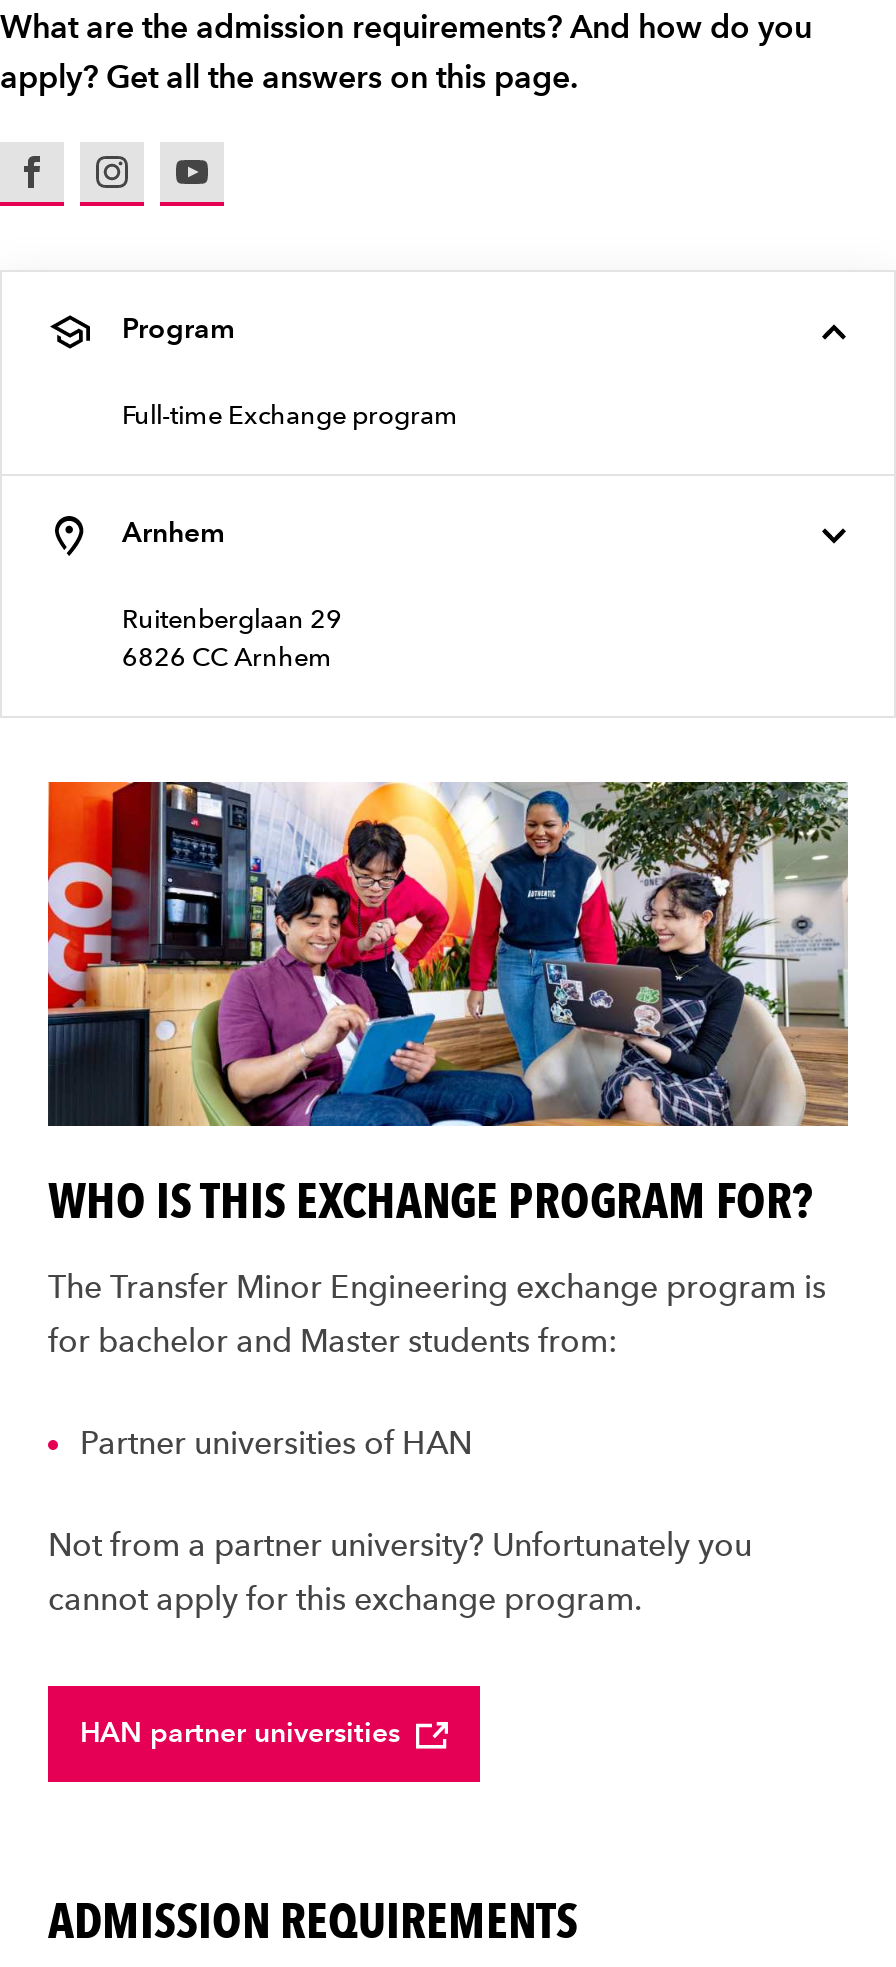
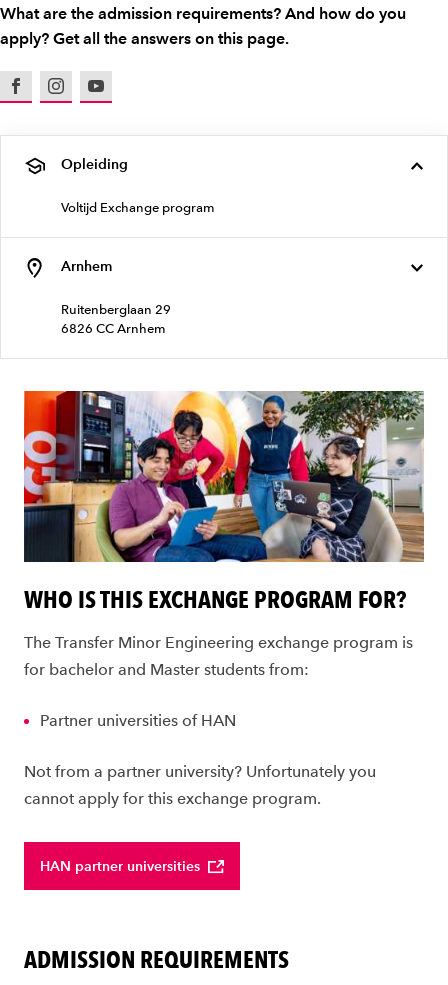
- Program
+ Opleiding

- Full-time Exchange program
+ Voltijd Exchange program
